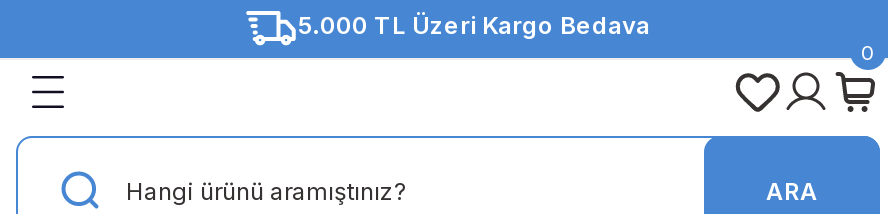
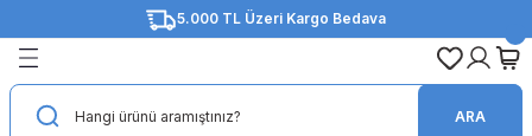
- 0
